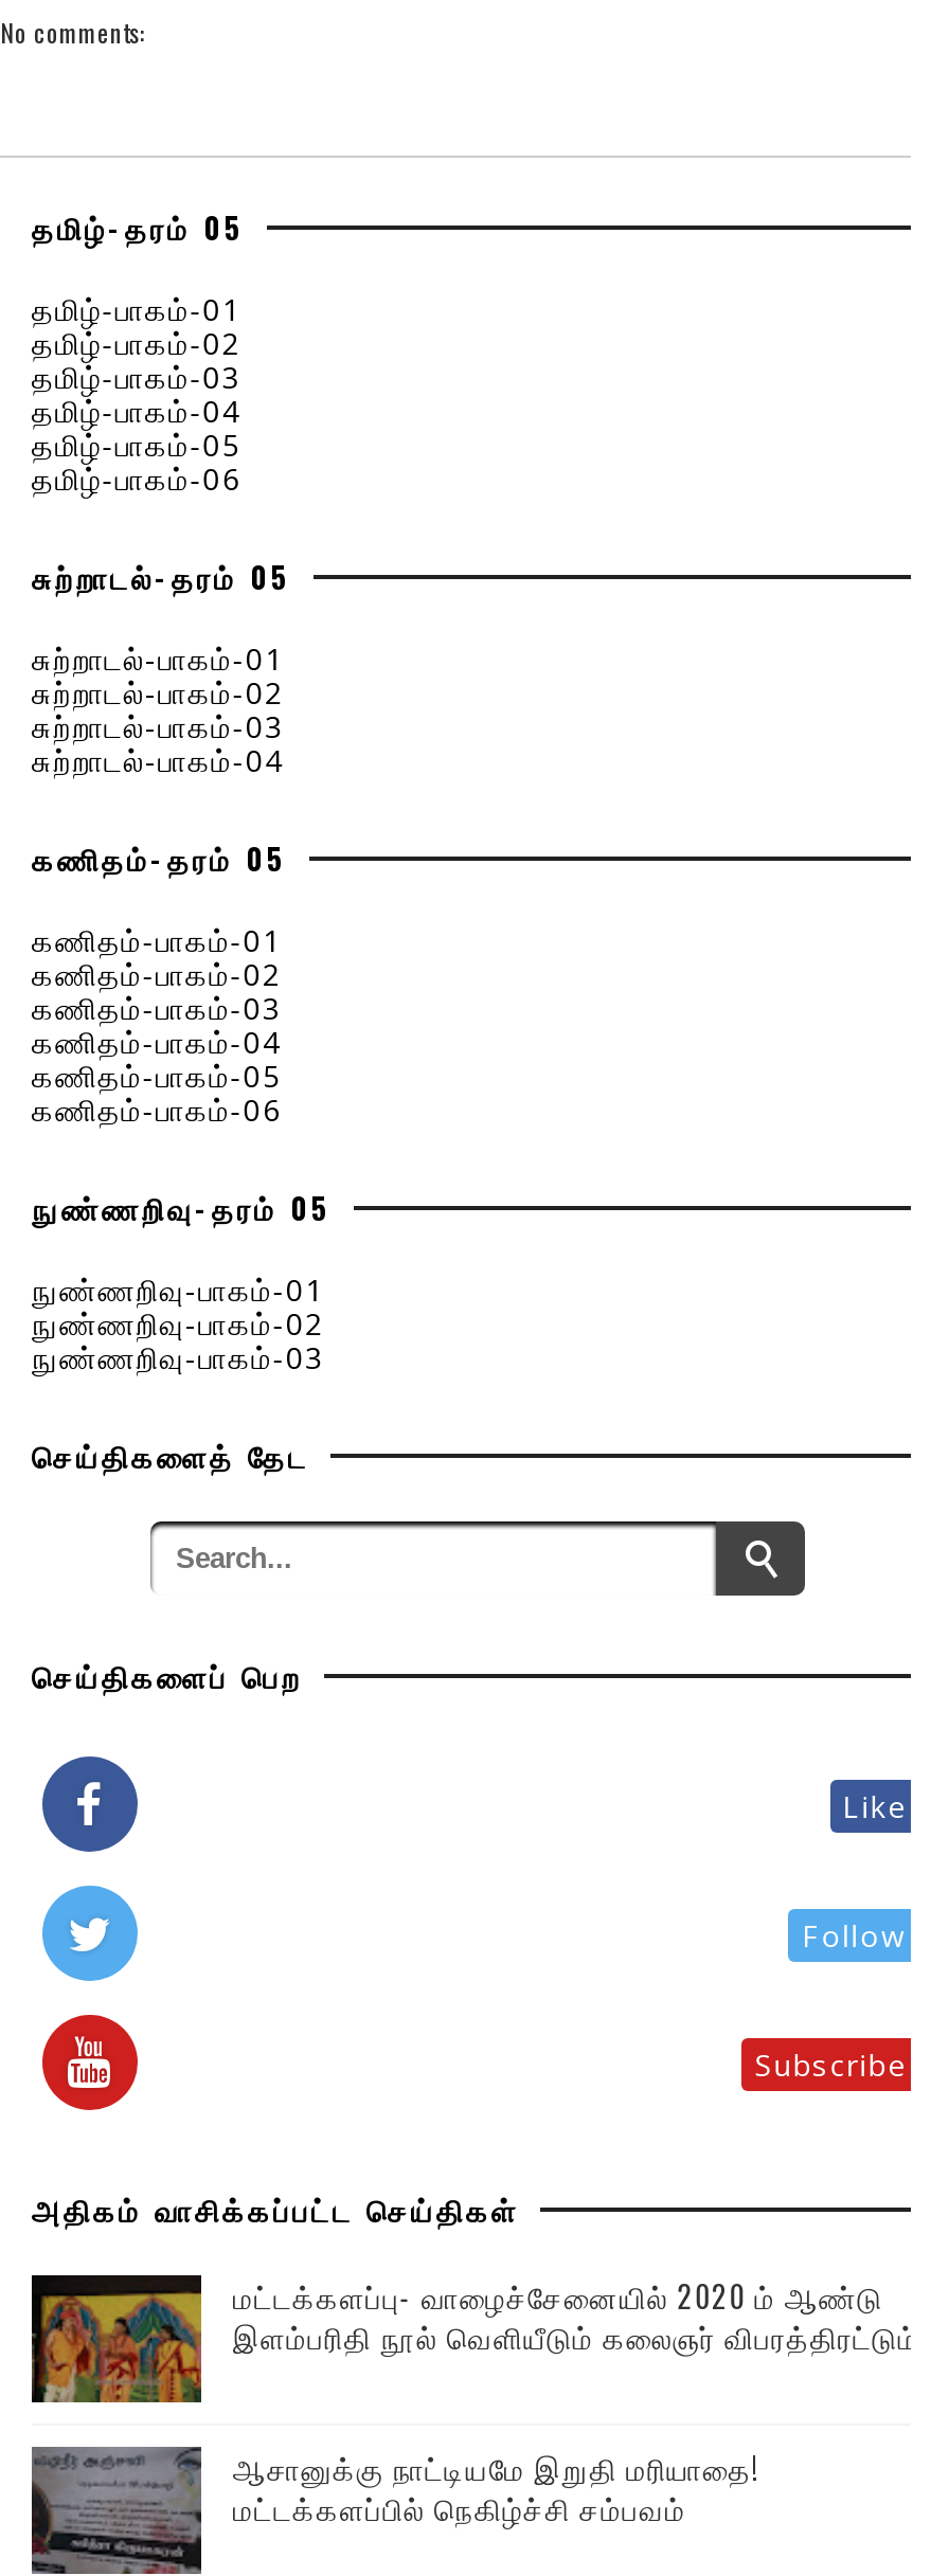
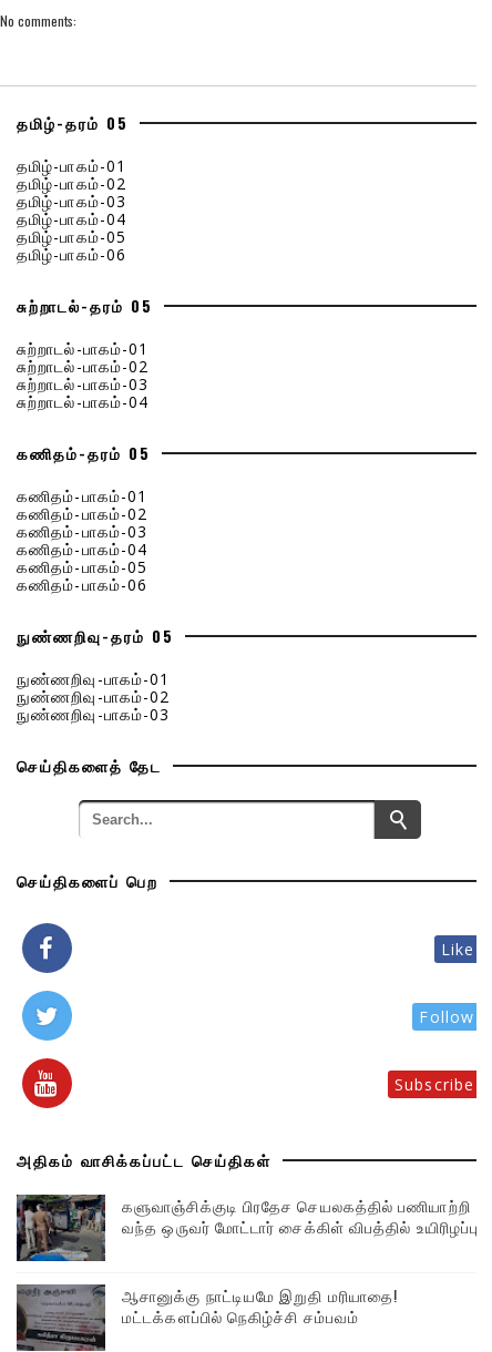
- [image]
- மட்டக்களப்பு- வாழைச்சேனையில் 2020 ம் ஆண்டு
- இளம்பரிதி நூல் வெளியீடும் கலைஞர் விபரத்திரட்டும்!!
+ [image]
+ களுவாஞ்சிக்குடி பிரதேச செயலகத்தில் பணியாற்றி
+ வந்த ஒருவர் மோட்டார் சைக்கிள் விபத்தில் உயிரிழப்பு
